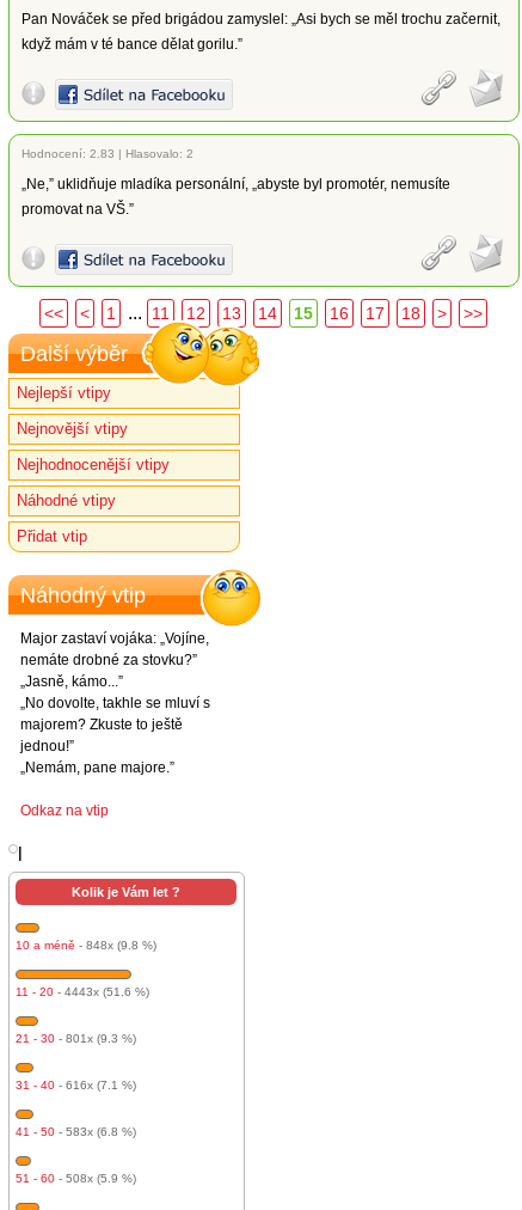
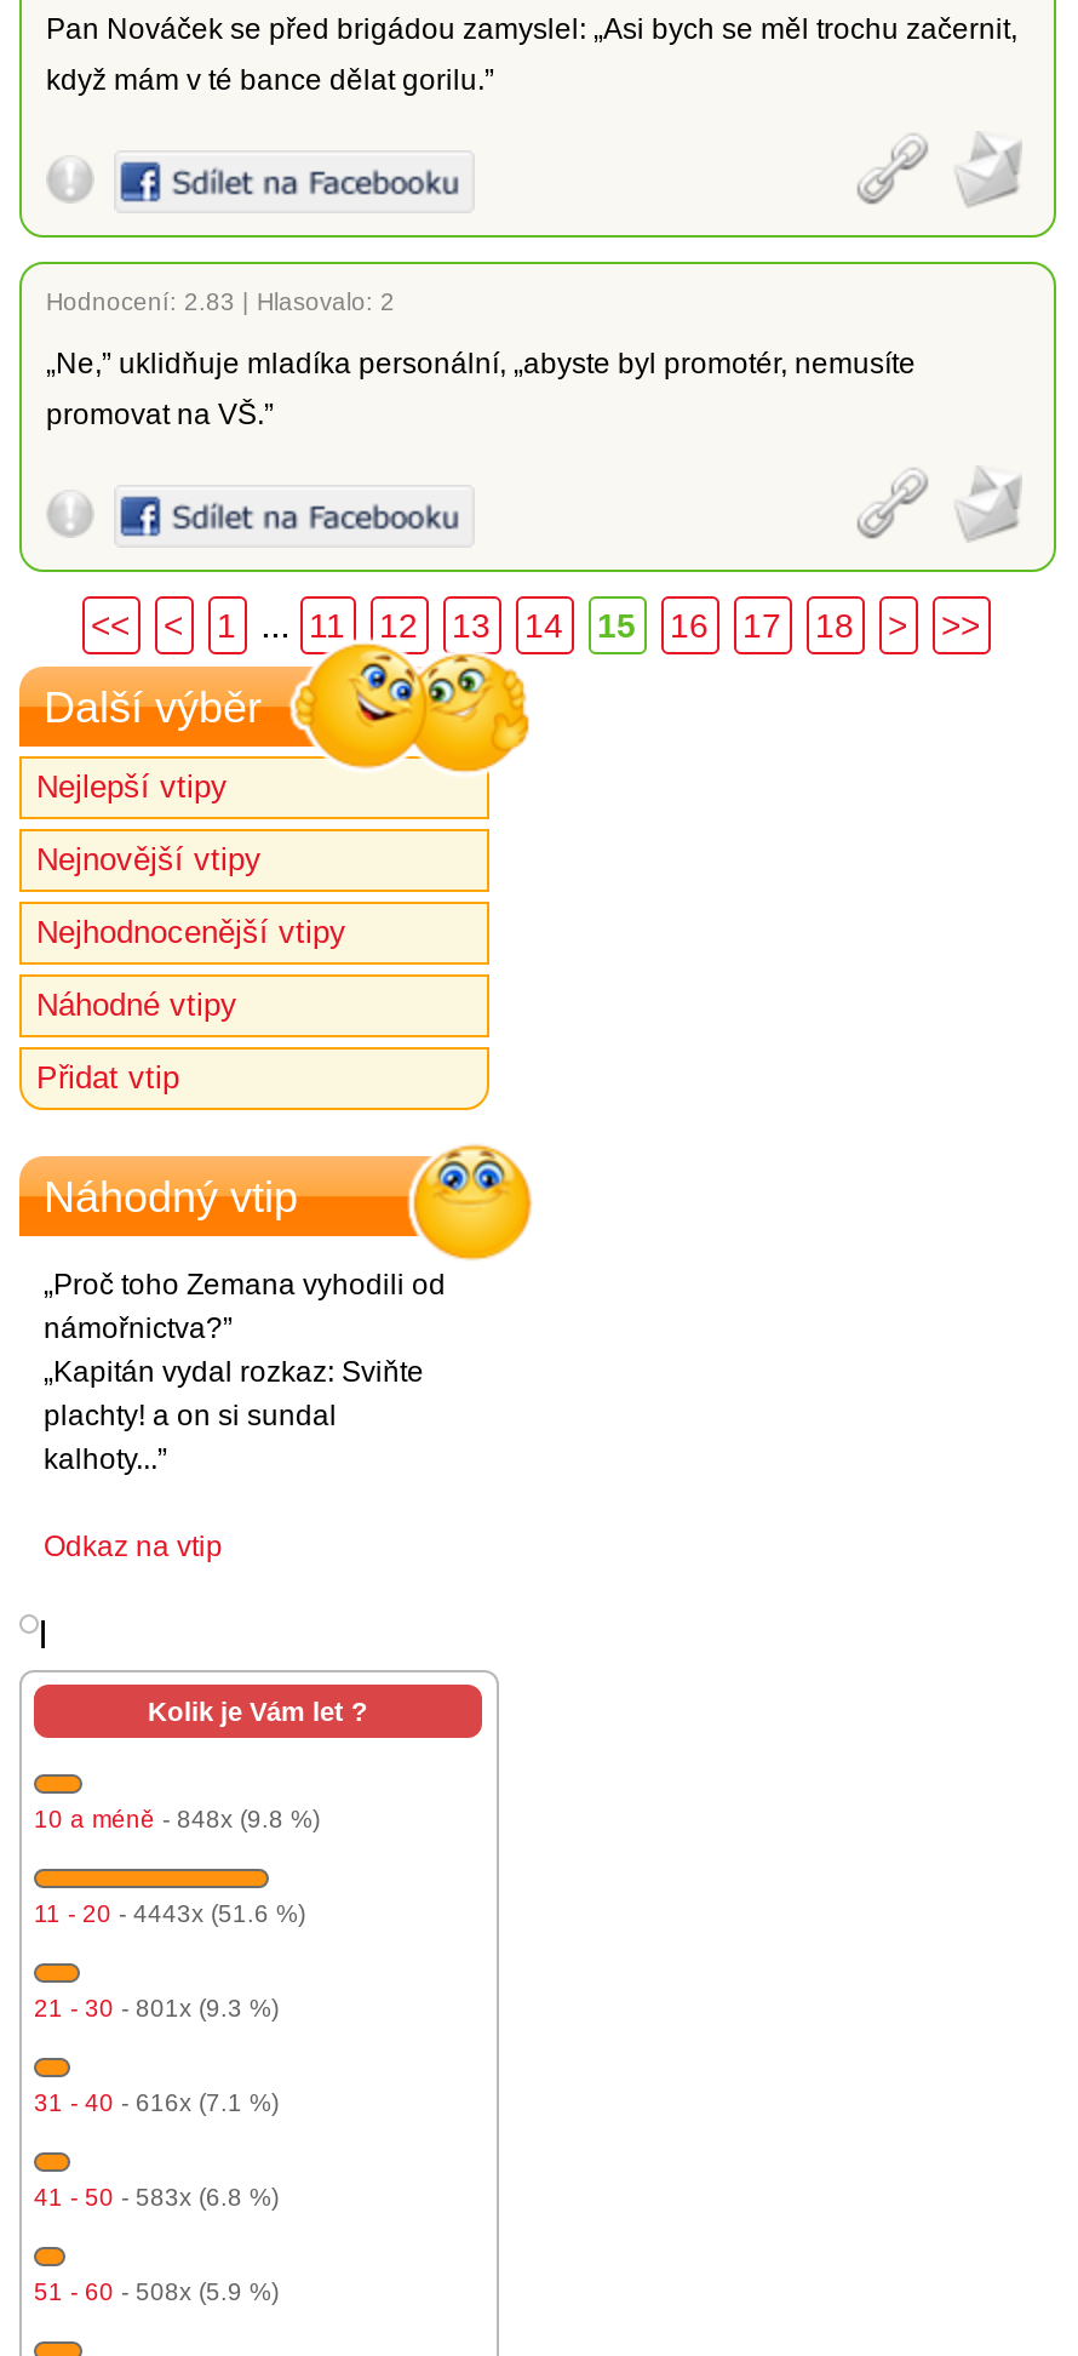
- Major zastaví vojáka: „Vojíne,
- nemáte drobné za stovku?”
- „Jasně, kámo...”
- „No dovolte, takhle se mluví s
- majorem? Zkuste to ještě
- jednou!”
- „Nemám, pane majore.”
+ „Proč toho Zemana vyhodili od
+ námořnictva?”
+ „Kapitán vydal rozkaz: Sviňte
+ plachty! a on si sundal
+ kalhoty...”
